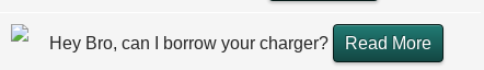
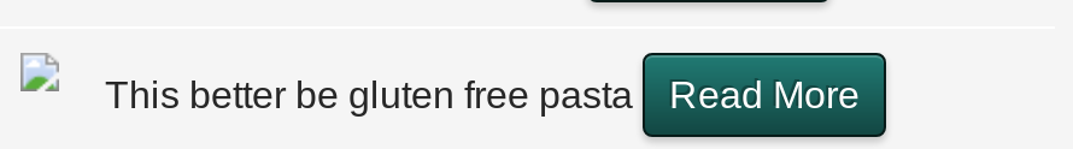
- Hey Bro, can I borrow your charger?
+ This better be gluten free pasta
